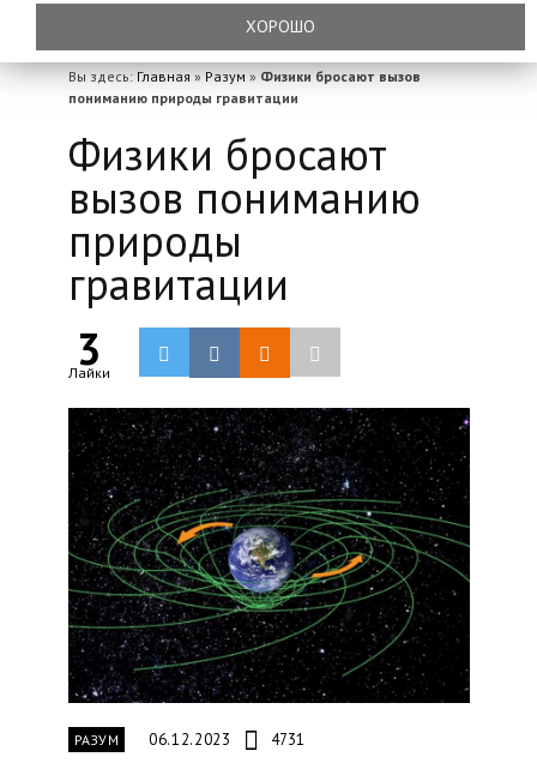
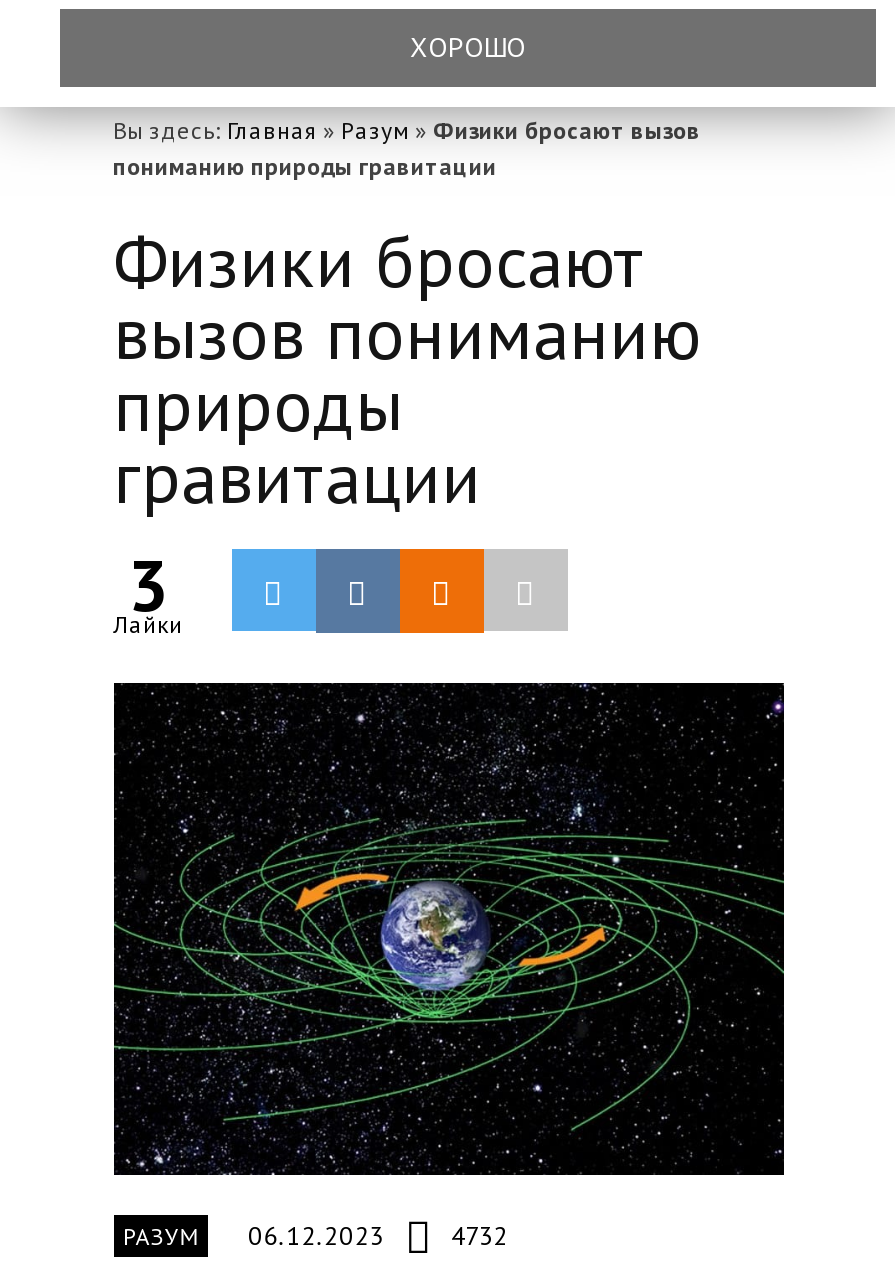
- РАЗУМ 06.12.2023 4731
+ РАЗУМ 06.12.2023 4732
